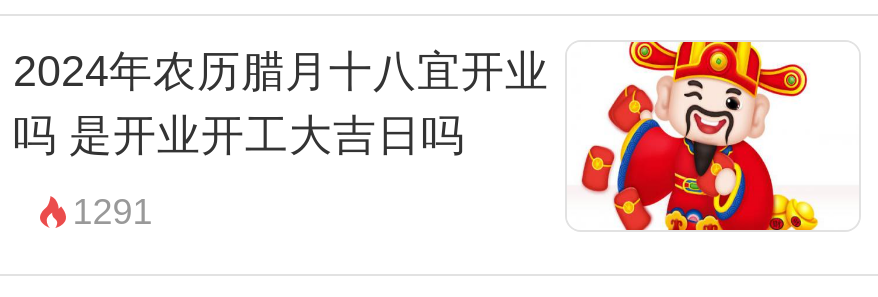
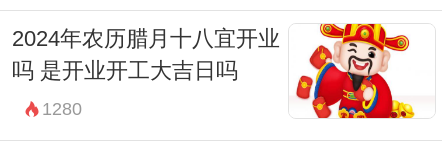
- 1291
+ 1280
